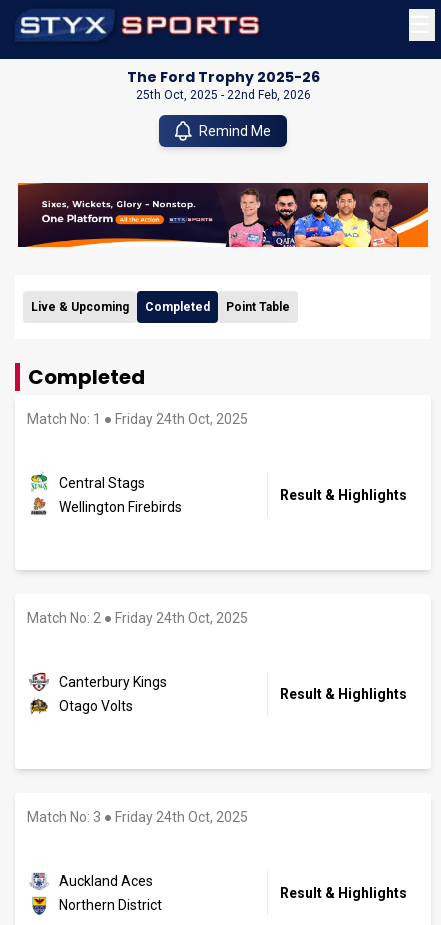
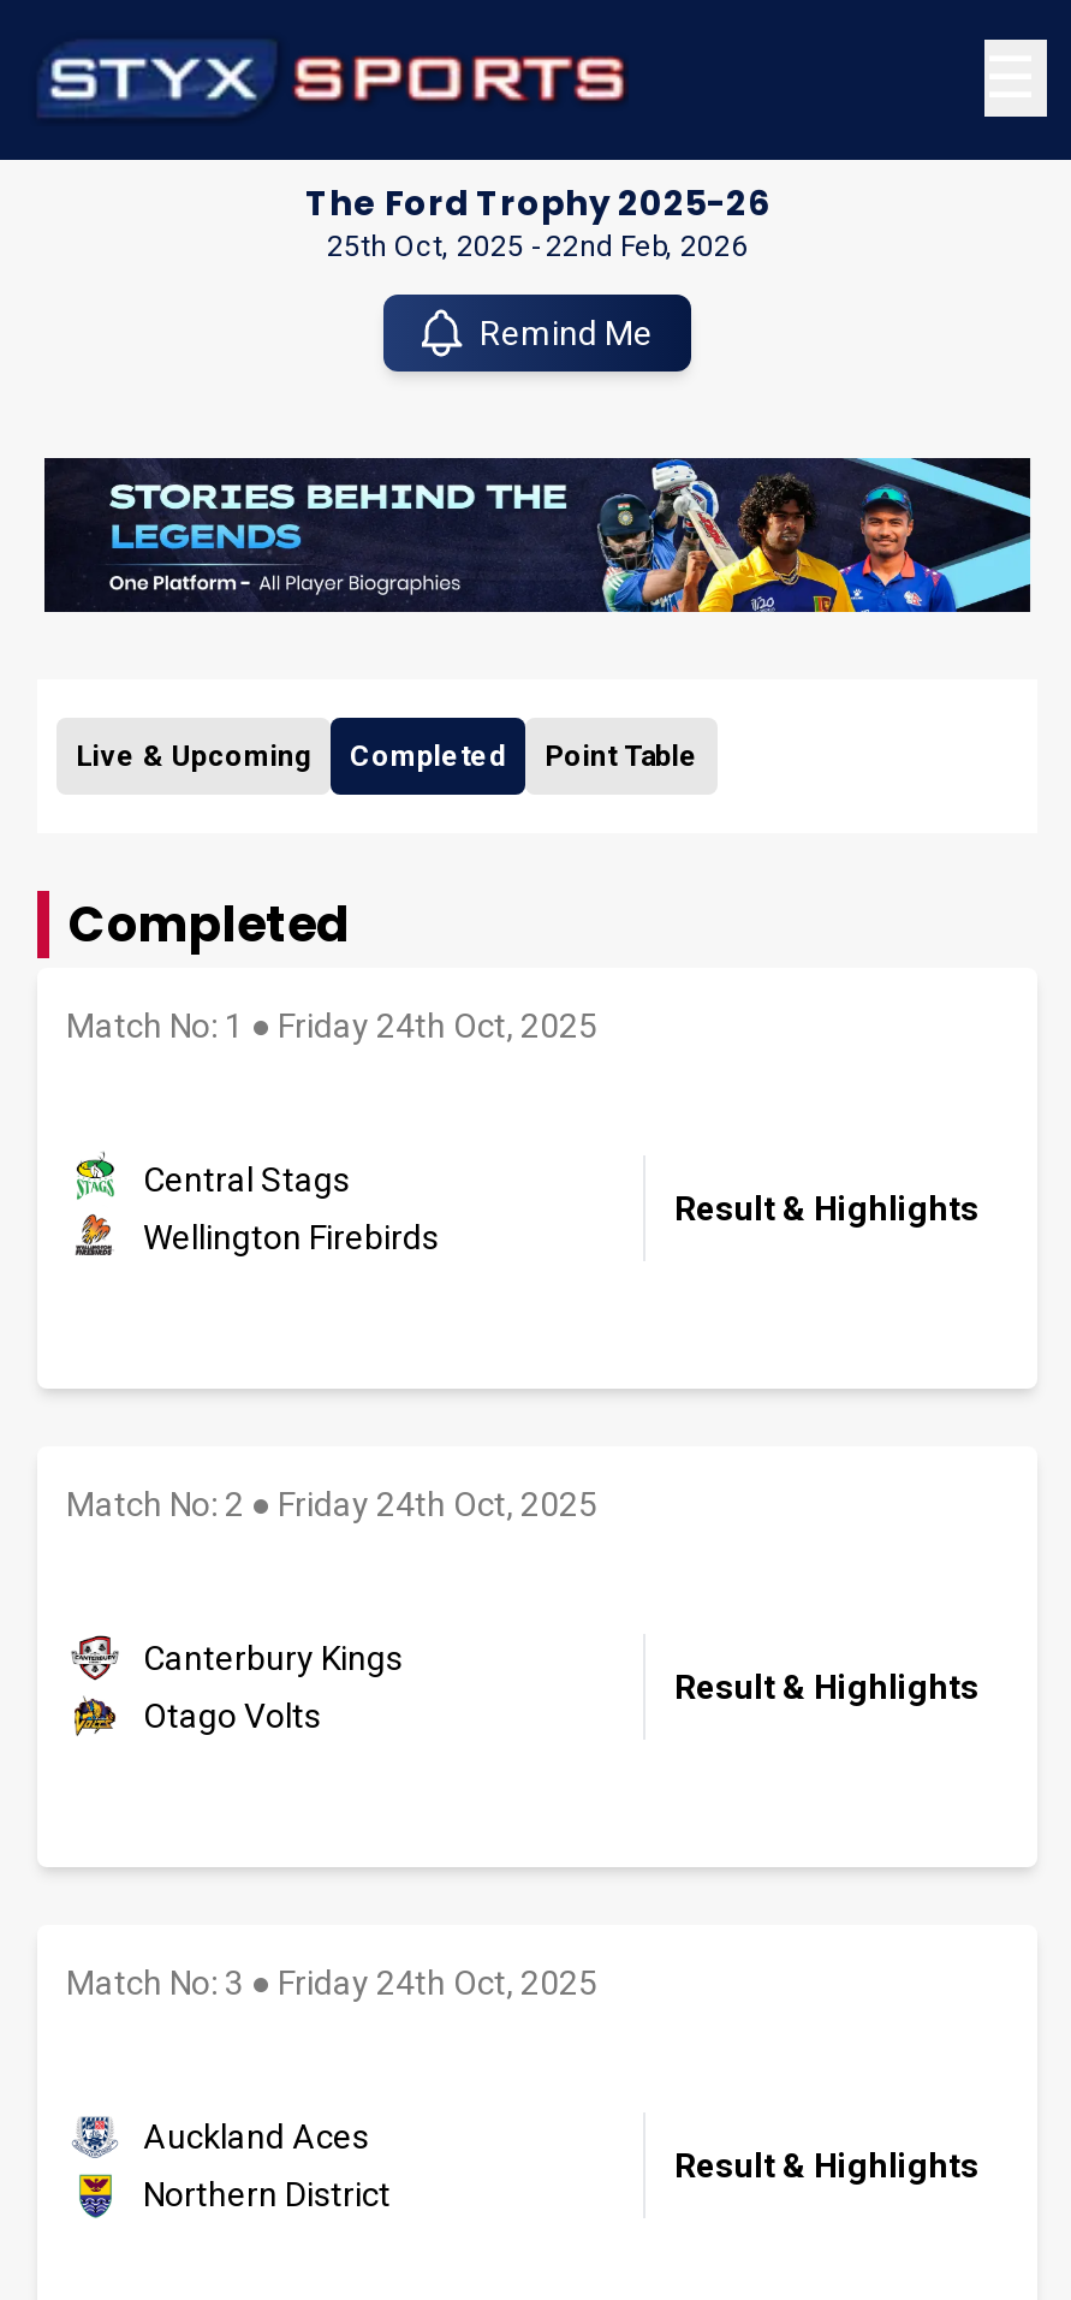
- [image]
+ [image]
